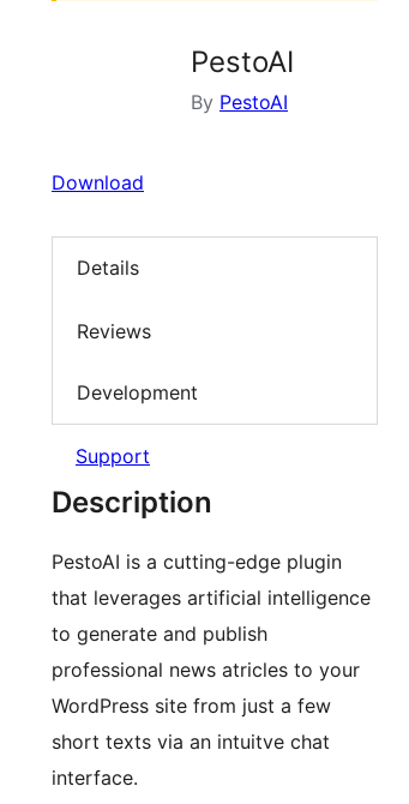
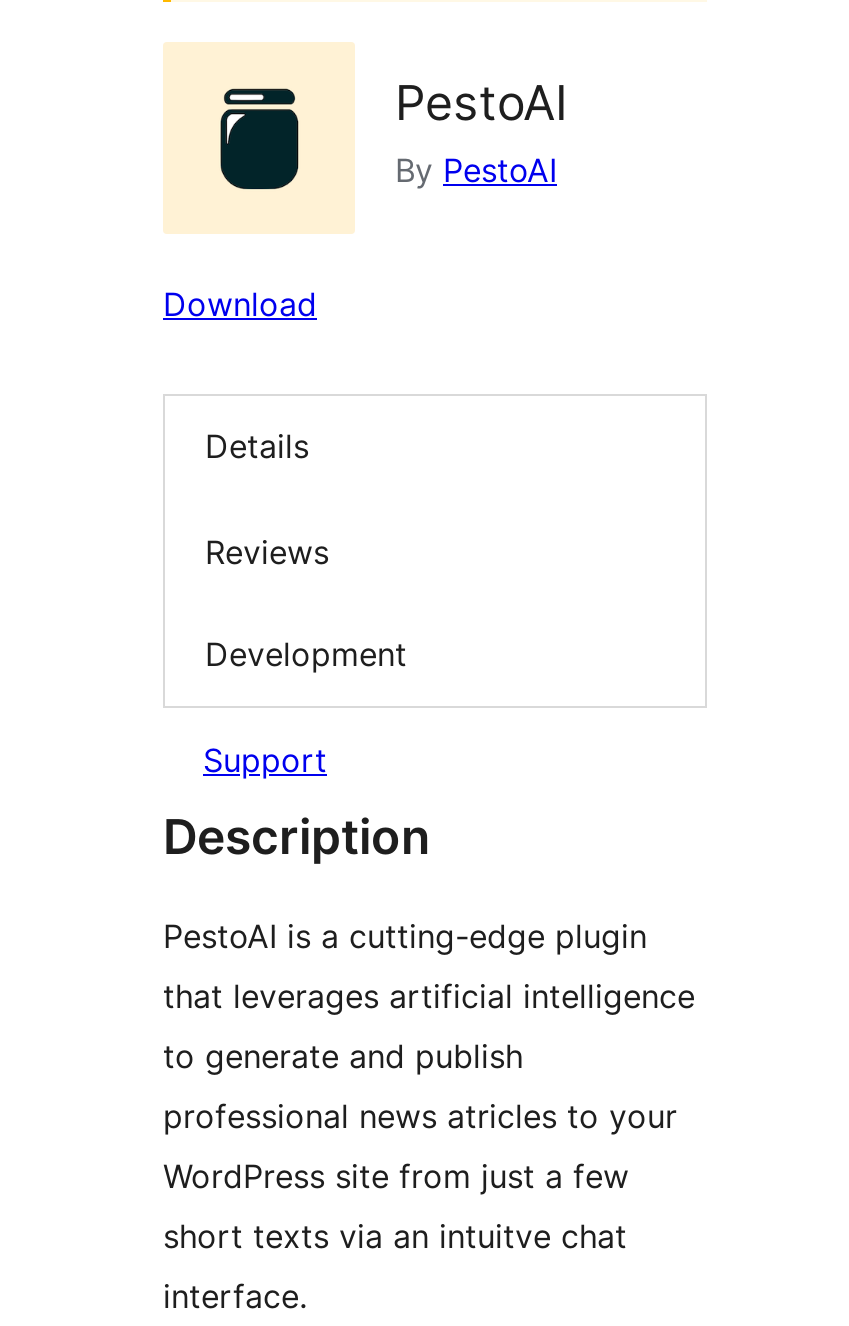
+ [image]
